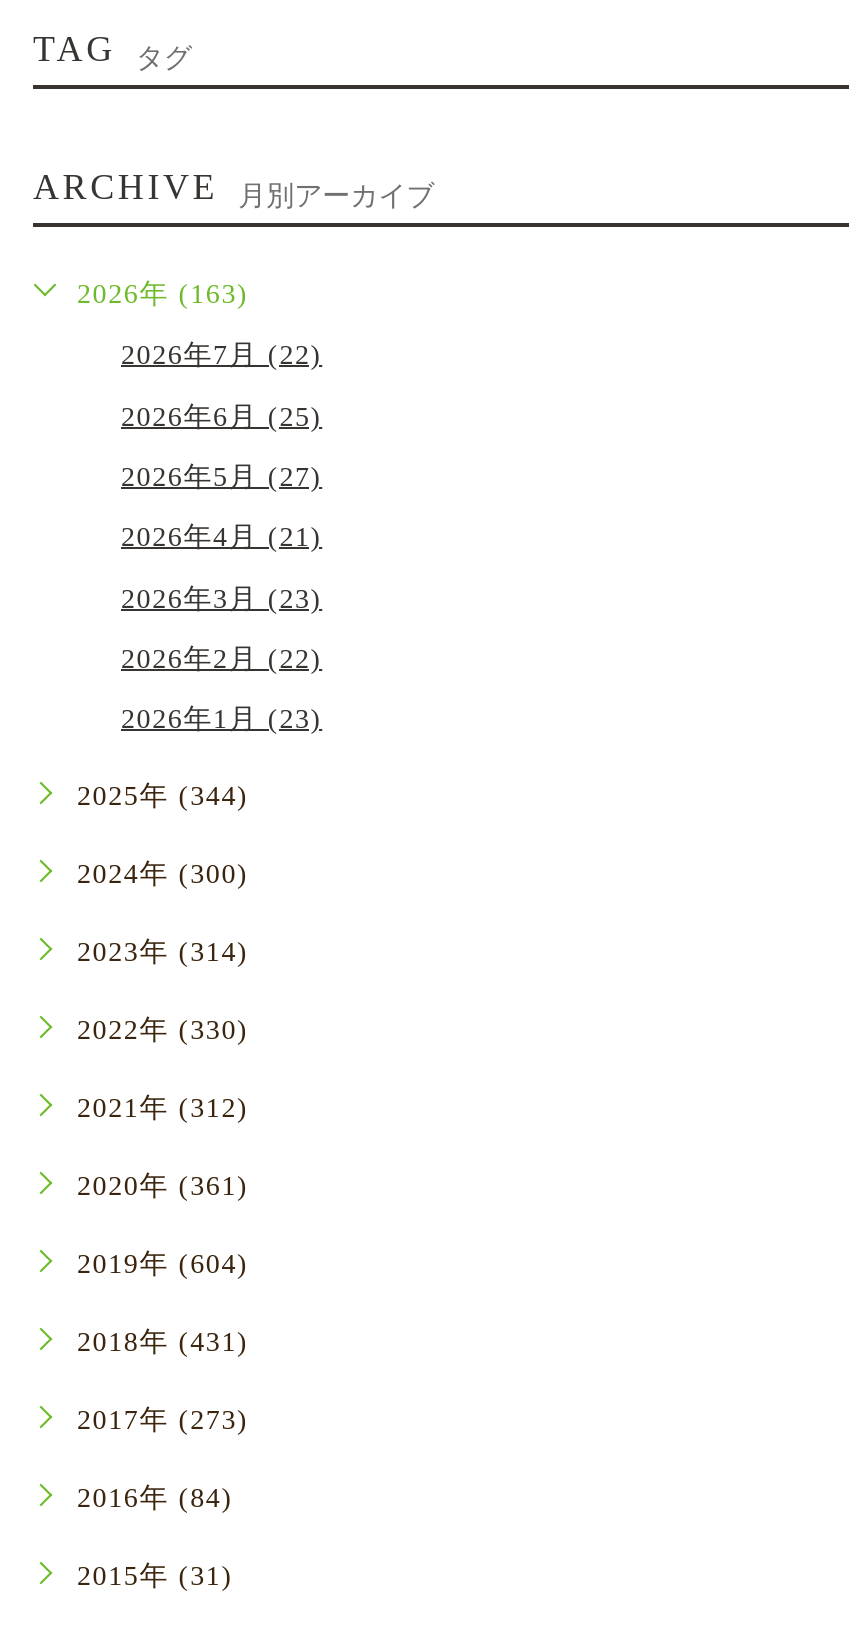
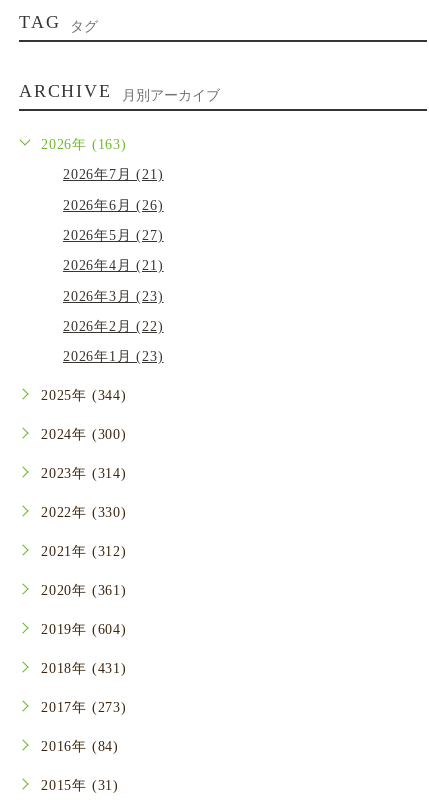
- 2026年7月 (22)
+ 2026年7月 (21)

- 2026年6月 (25)
+ 2026年6月 (26)
